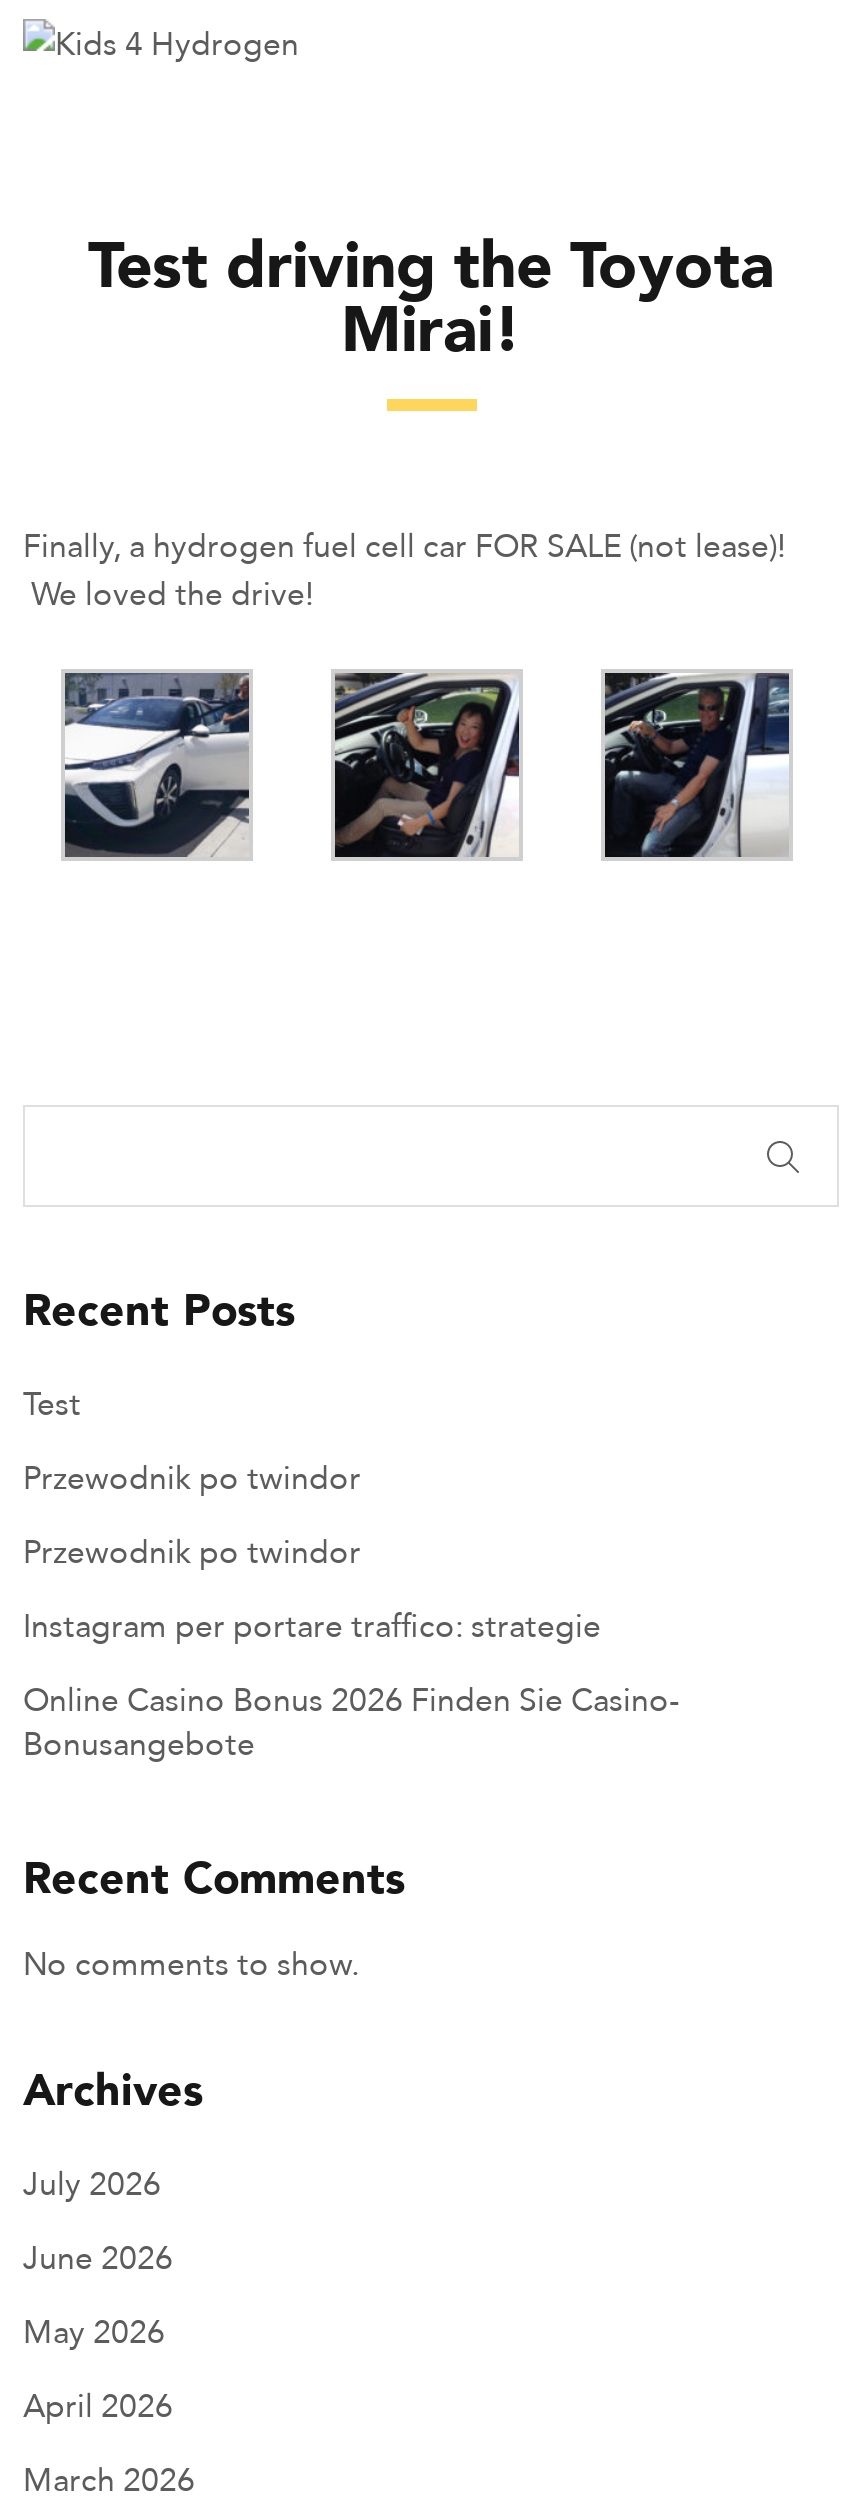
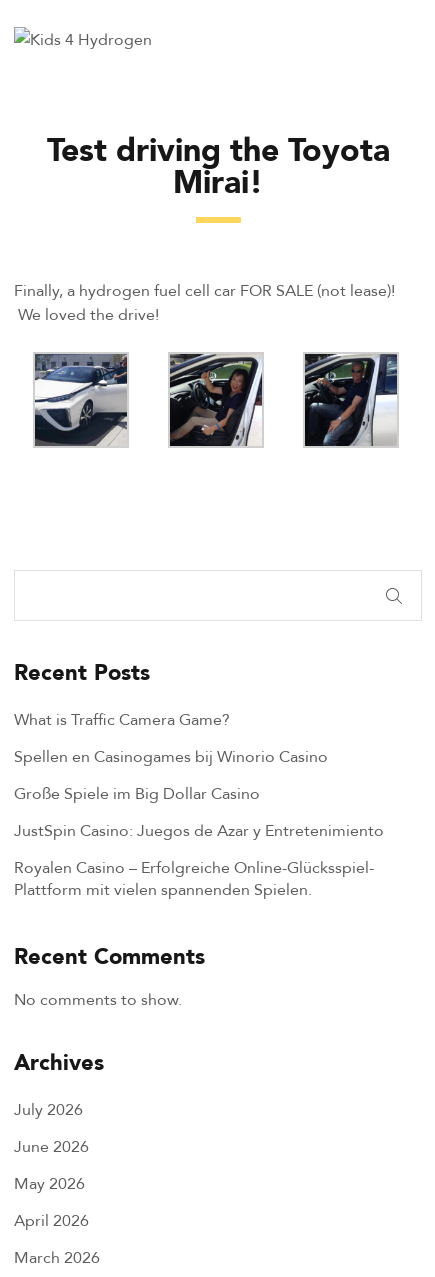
- Test
+ What is Traffic Camera Game?

- Przewodnik po twindor
+ Spellen en Casinogames bij Winorio Casino

- Przewodnik po twindor
+ Große Spiele im Big Dollar Casino

- Instagram per portare traffico: strategie
+ JustSpin Casino: Juegos de Azar y Entretenimiento

- Online Casino Bonus 2026 Finden Sie Casino-
- Bonusangebote
+ Royalen Casino – Erfolgreiche Online-Glücksspiel-
+ Plattform mit vielen spannenden Spielen.
